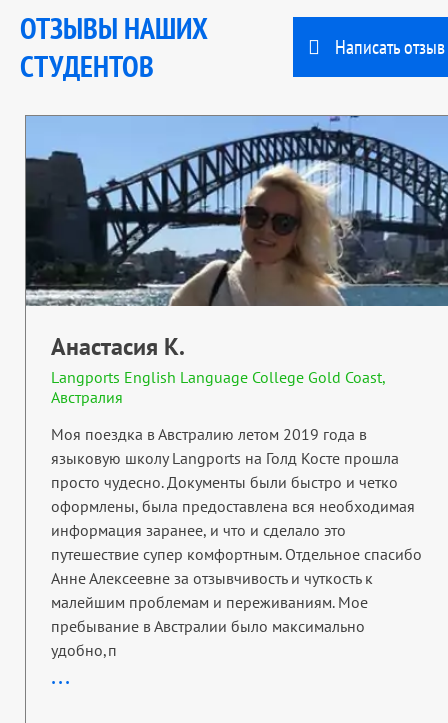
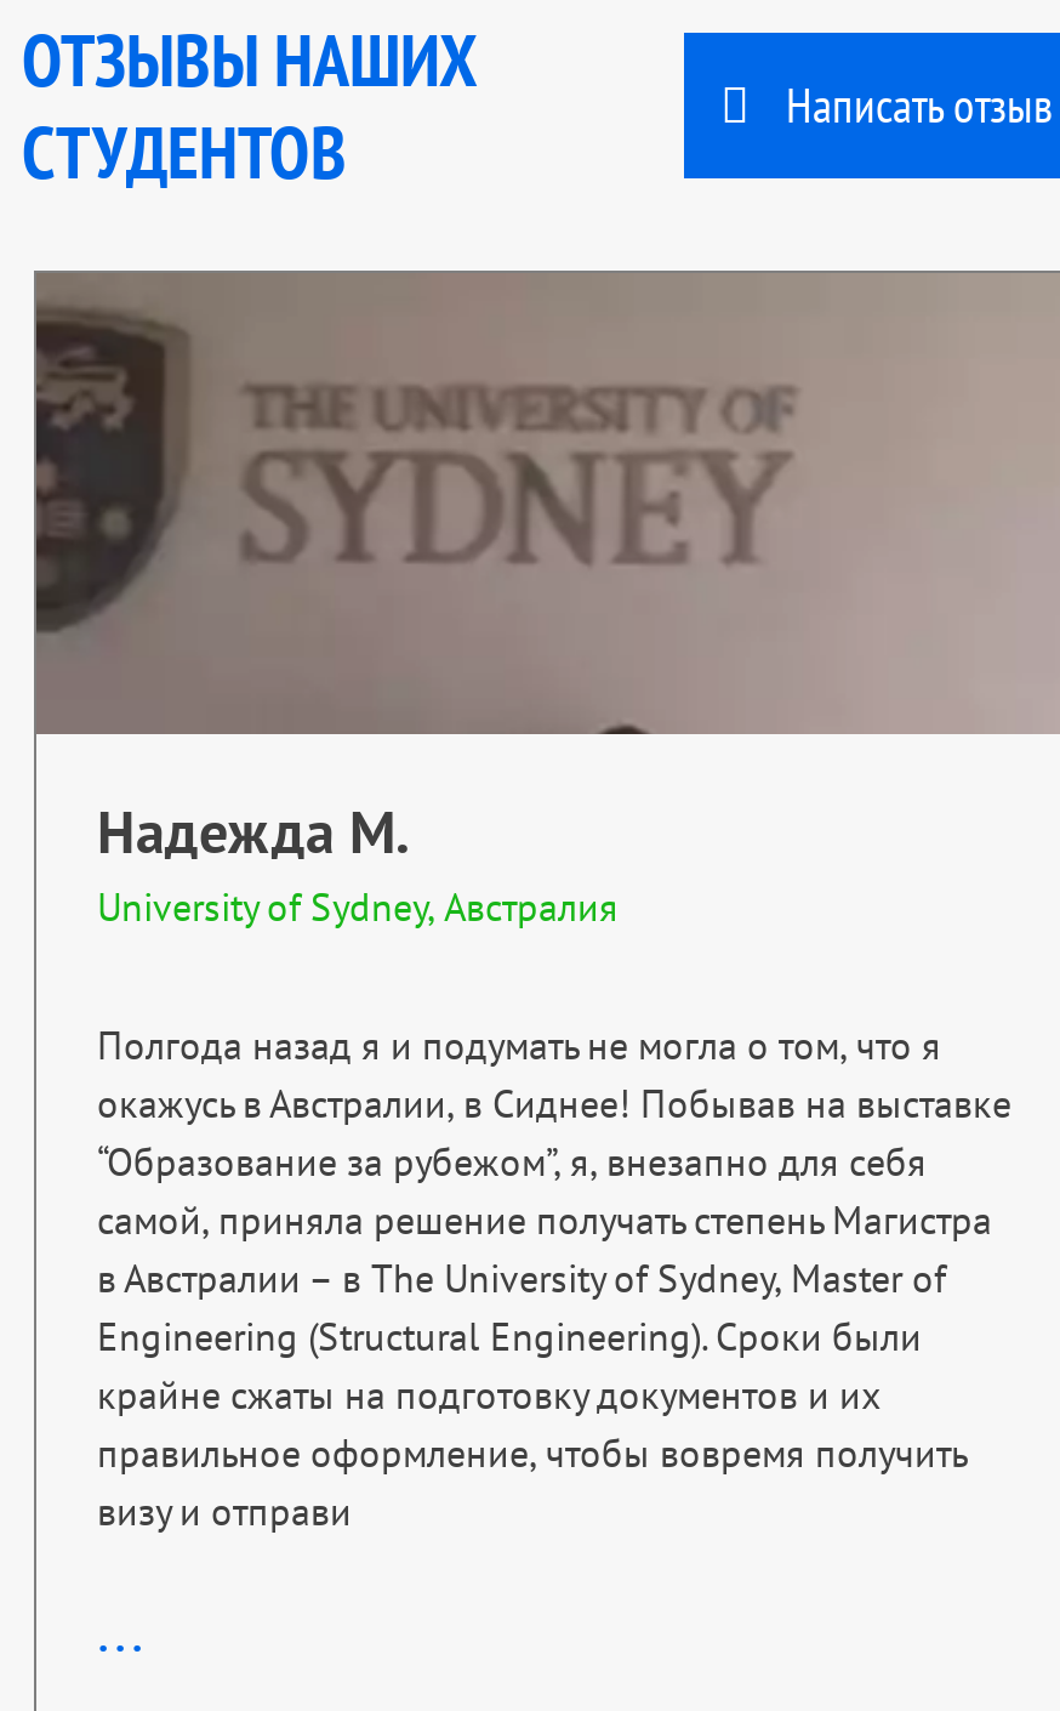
- [image]
- Анастасия К.
- Langports English Language College Gold Coast,
- Австралия
+ [image]
+ Надежда М.
+ University of Sydney, Австралия

- Моя поездка в Австралию летом 2019 года в
- языковую школу Langports на Голд Косте прошла
- просто чудесно. Документы были быстро и четко
- оформлены, была предоставлена вся необходимая
- информация заранее, и что и сделало это
- путешествие супер комфортным. Отдельное спасибо
- Анне Алексеевне за отзывчивость и чуткость к
- малейшим проблемам и переживаниям. Мое
- пребывание в Австралии было максимально
- удобно,п
+ Полгода назад я и подумать не могла о том, что я
+ окажусь в Австралии, в Сиднее! Побывав на выставке
+ “Образование за рубежом”, я, внезапно для себя
+ самой, приняла решение получать степень Магистра
+ в Австралии – в The University of Sydney, Master of
+ Engineering (Structural Engineering). Сроки были
+ крайне сжаты на подготовку документов и их
+ правильное оформление, чтобы вовремя получить
+ визу и отправи
